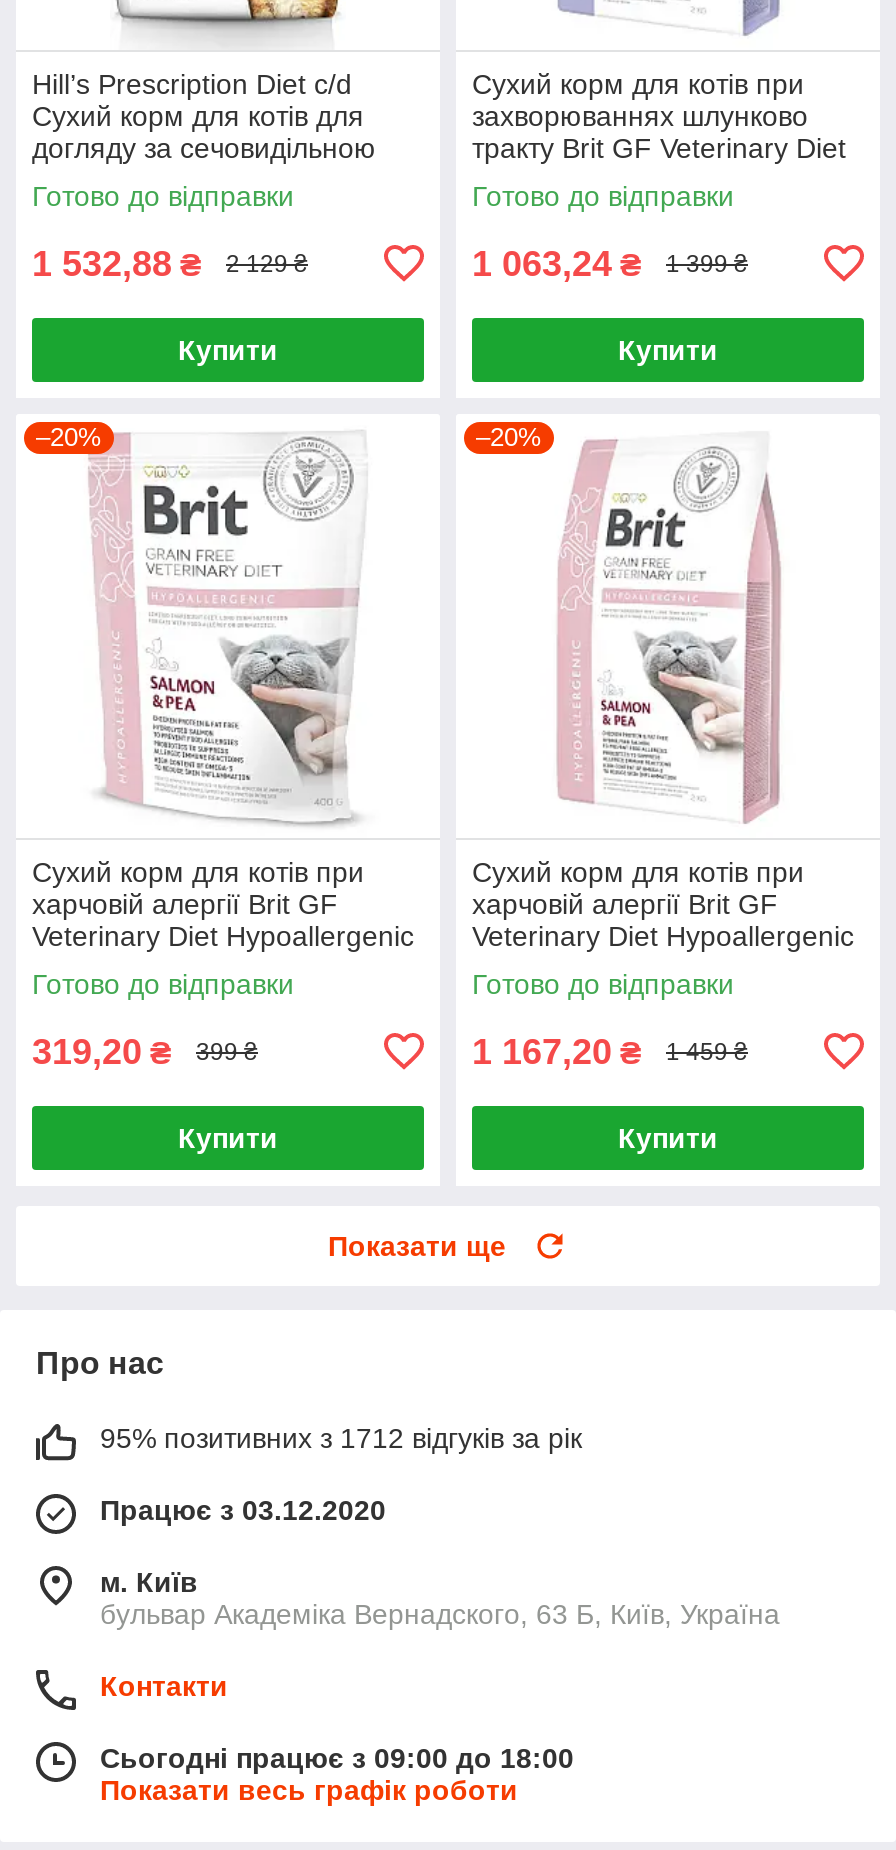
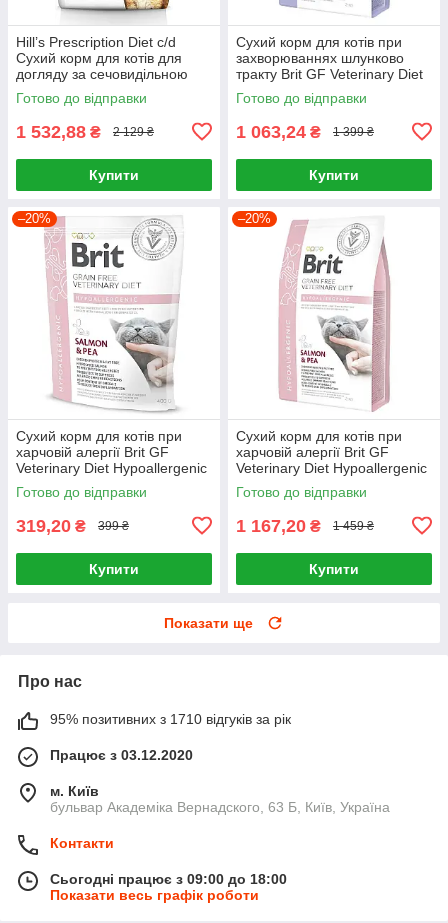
- 95% позитивних з 1712 відгуків за рік
+ 95% позитивних з 1710 відгуків за рік
